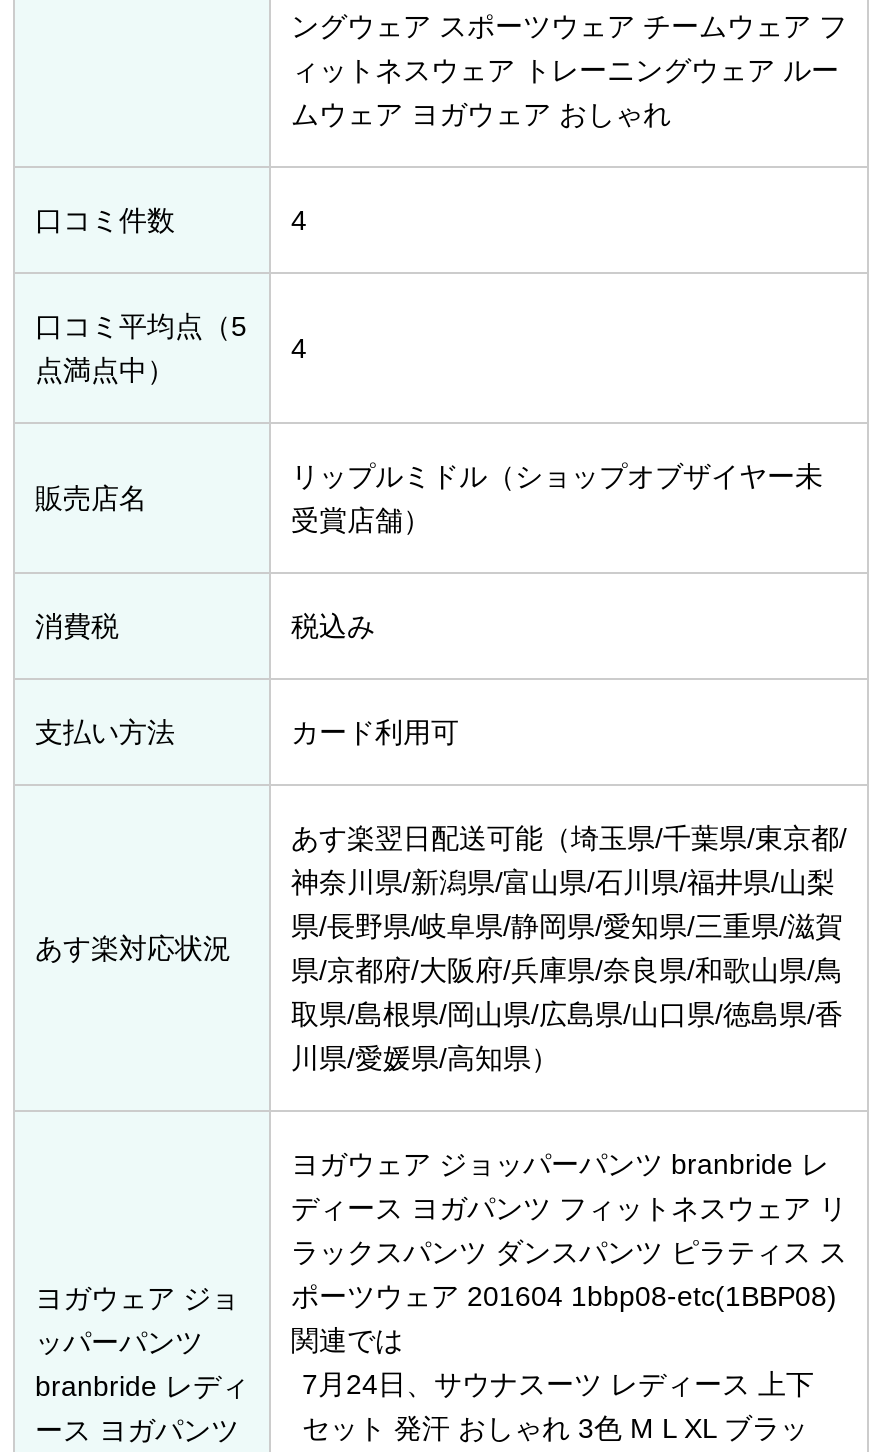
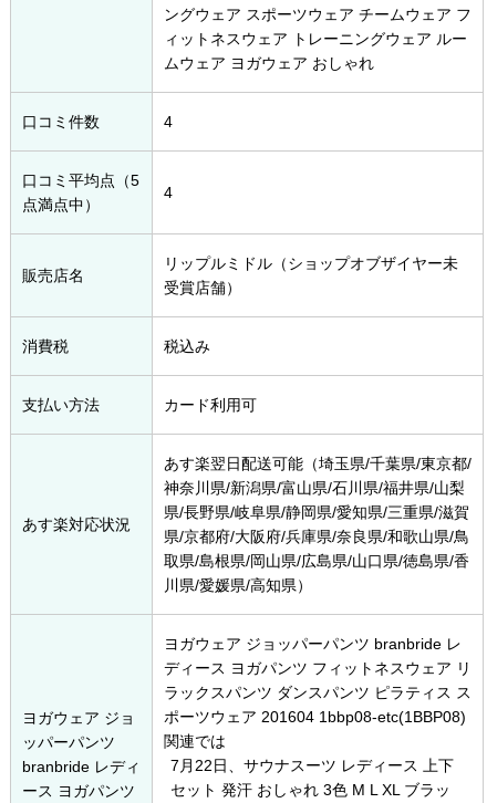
- 7月24日、サウナスーツ レディース 上下
+ 7月22日、サウナスーツ レディース 上下
